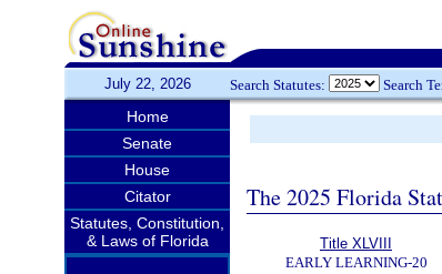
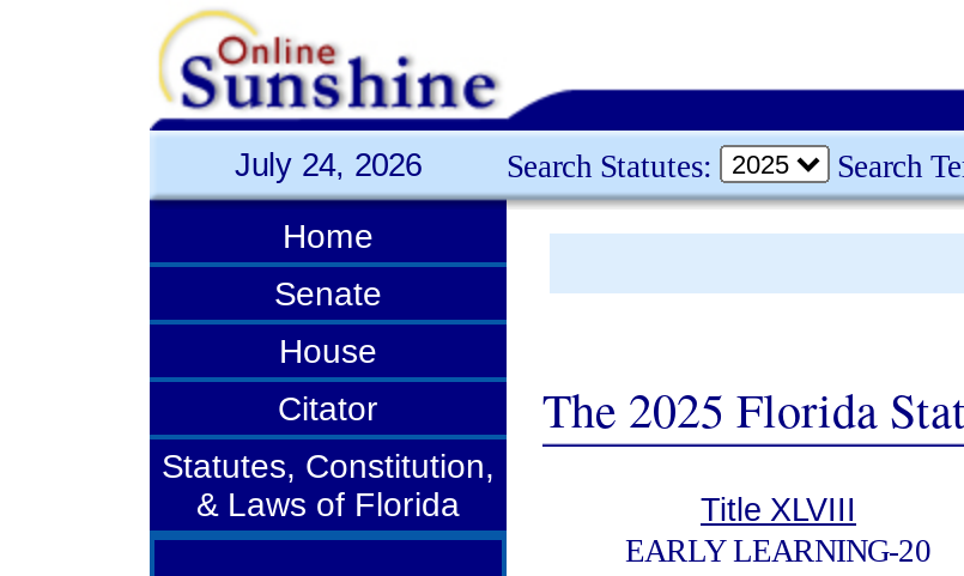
- July 22, 2026
+ July 24, 2026
